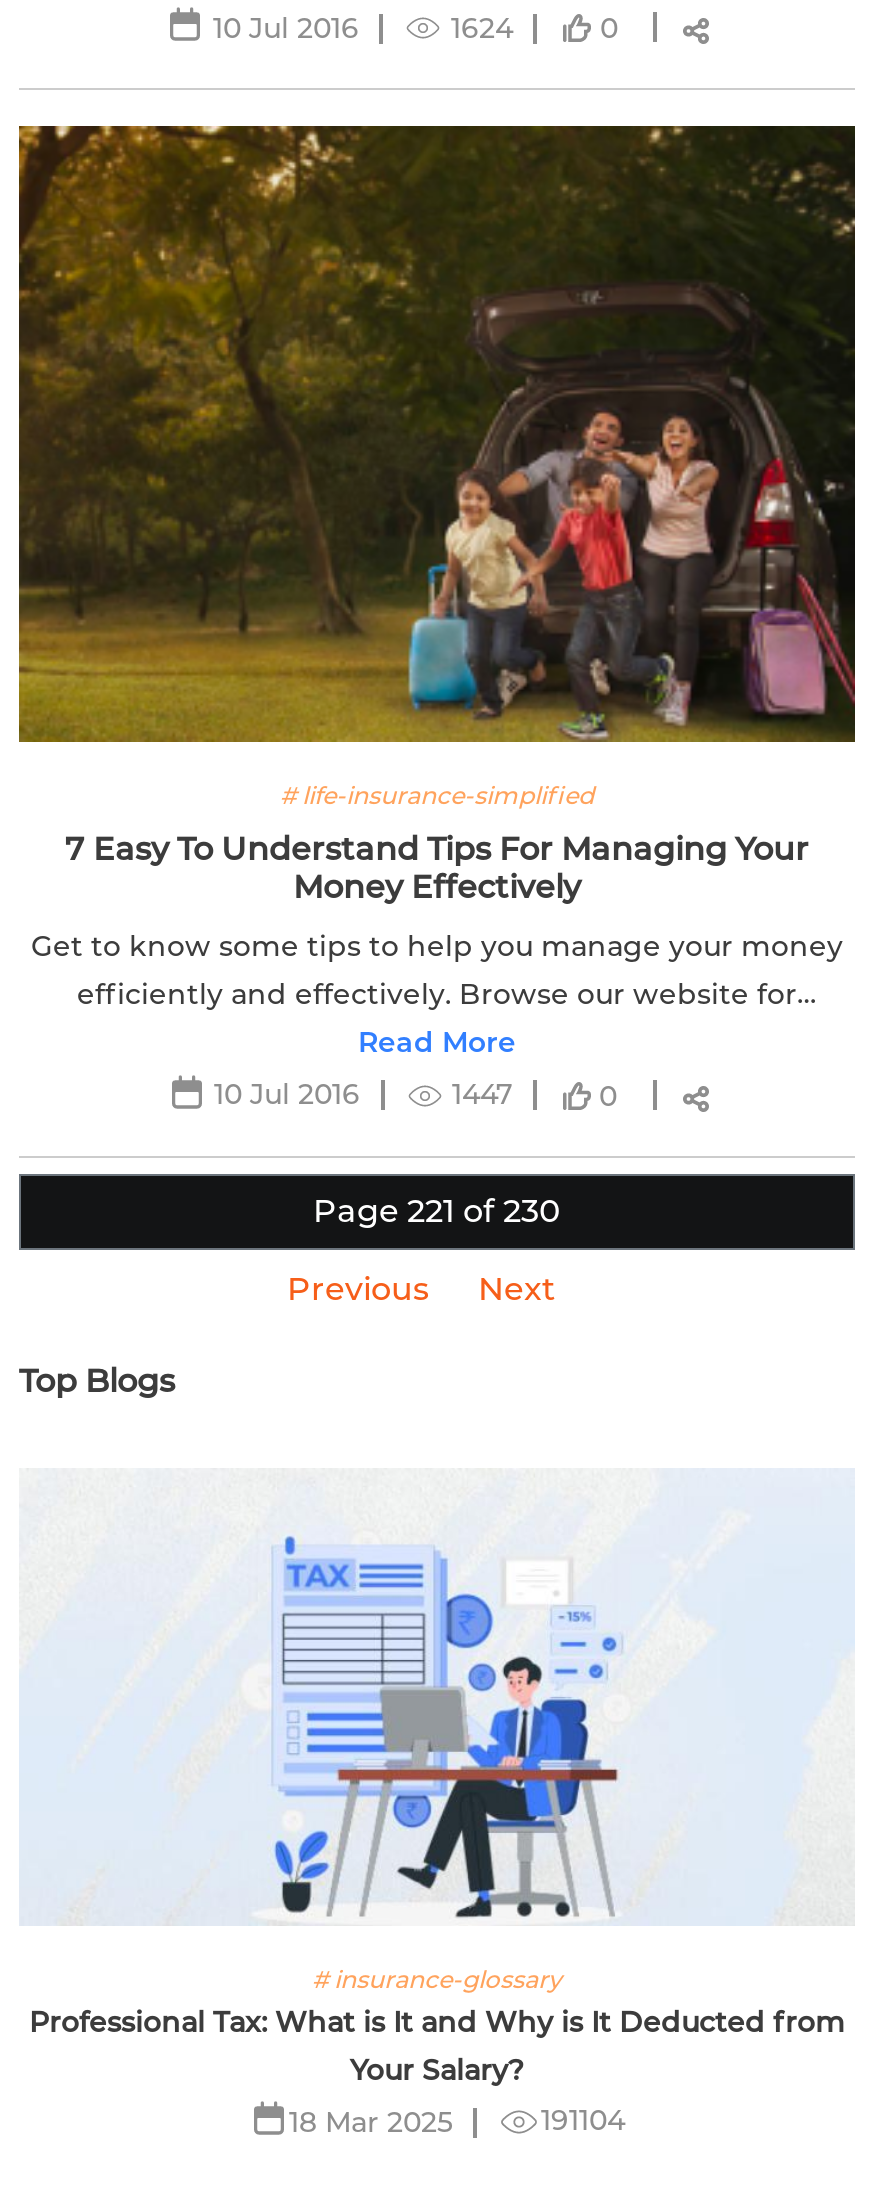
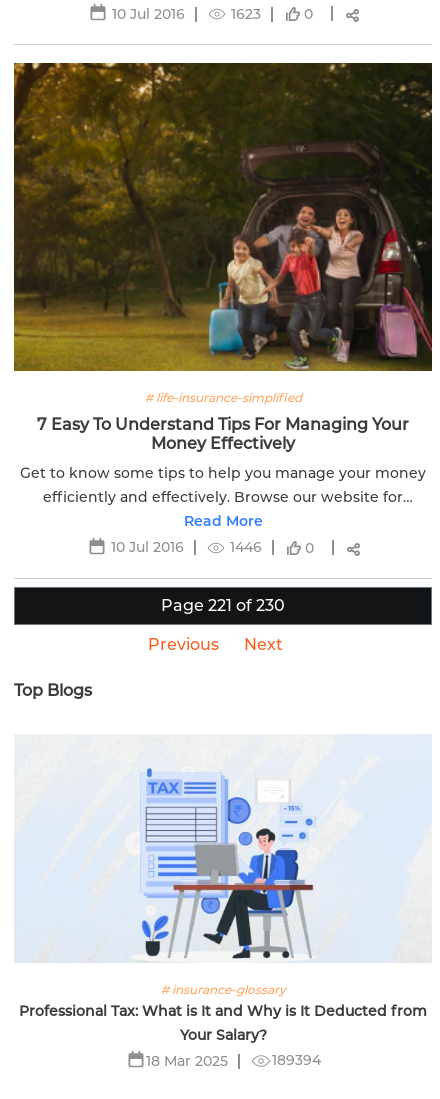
- 1624
+ 1623

- 1447
+ 1446

- 191104
+ 189394
